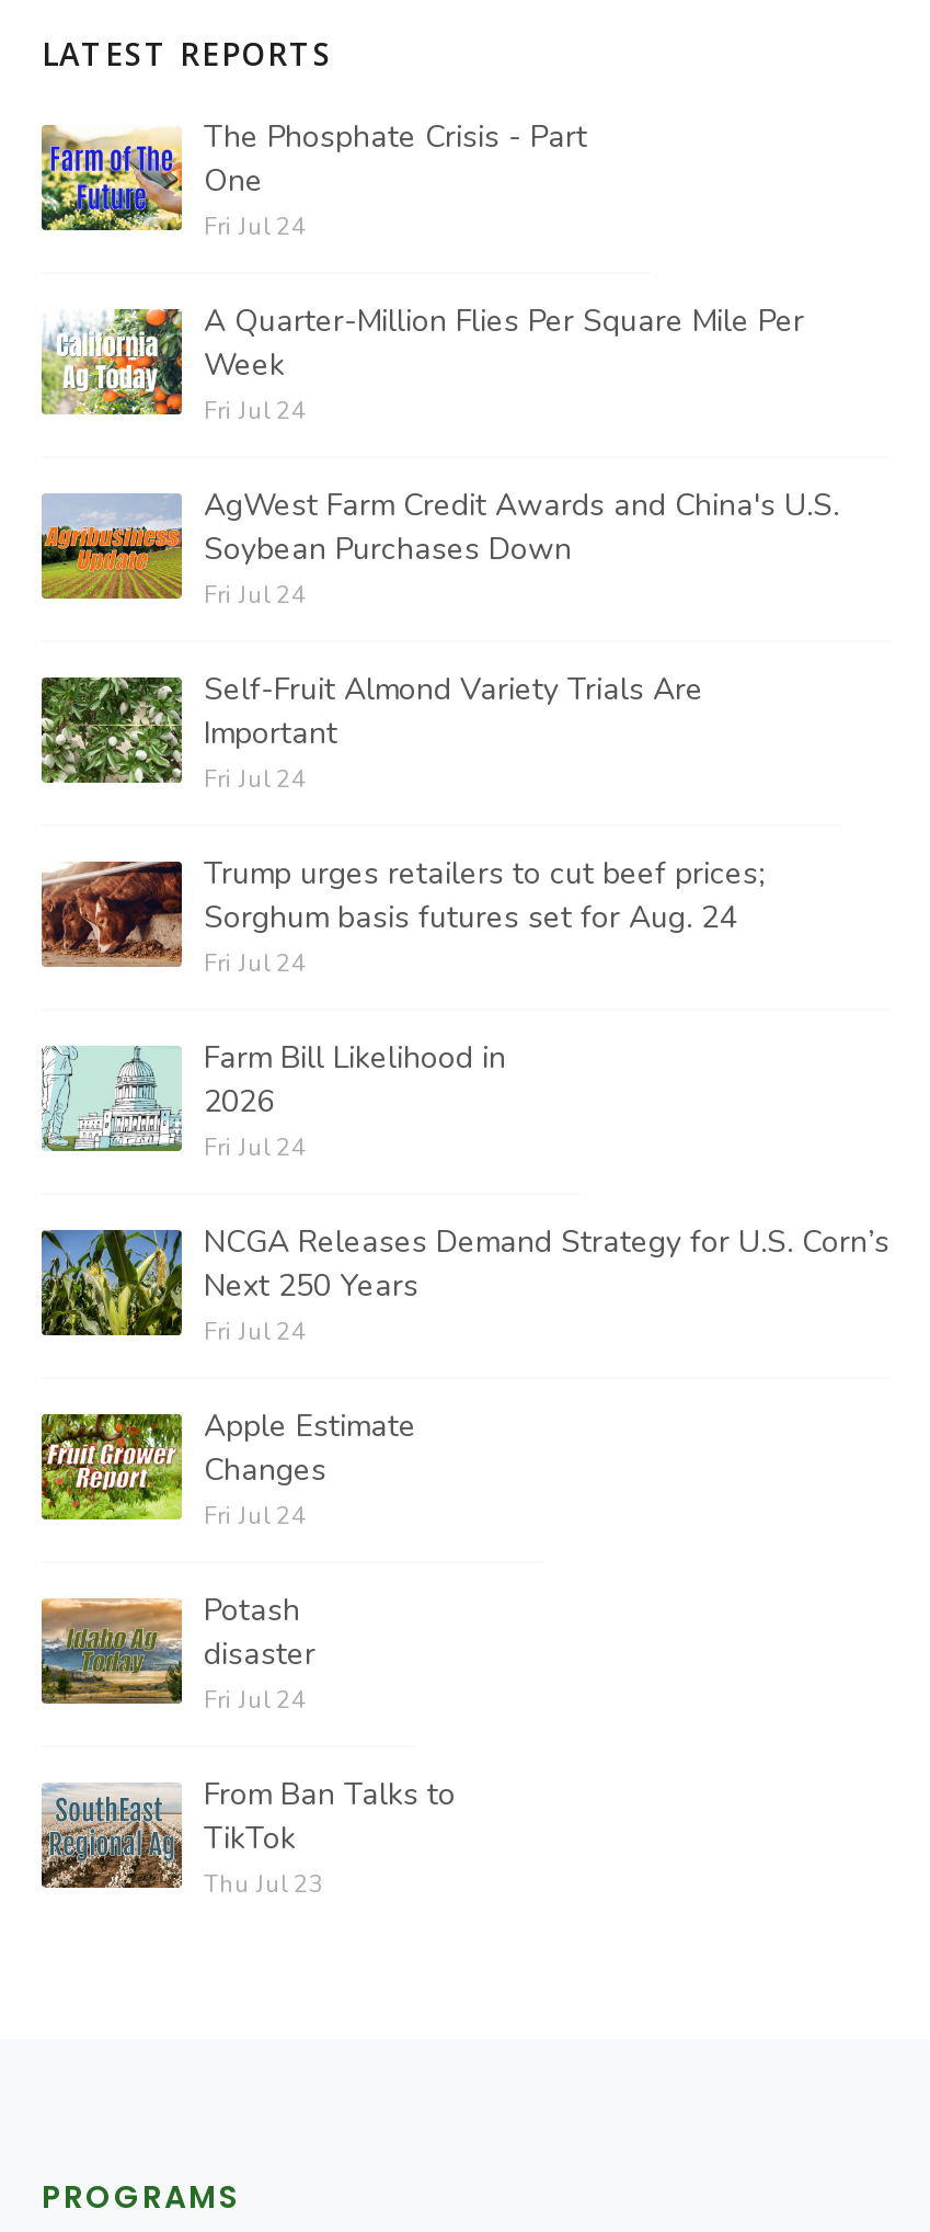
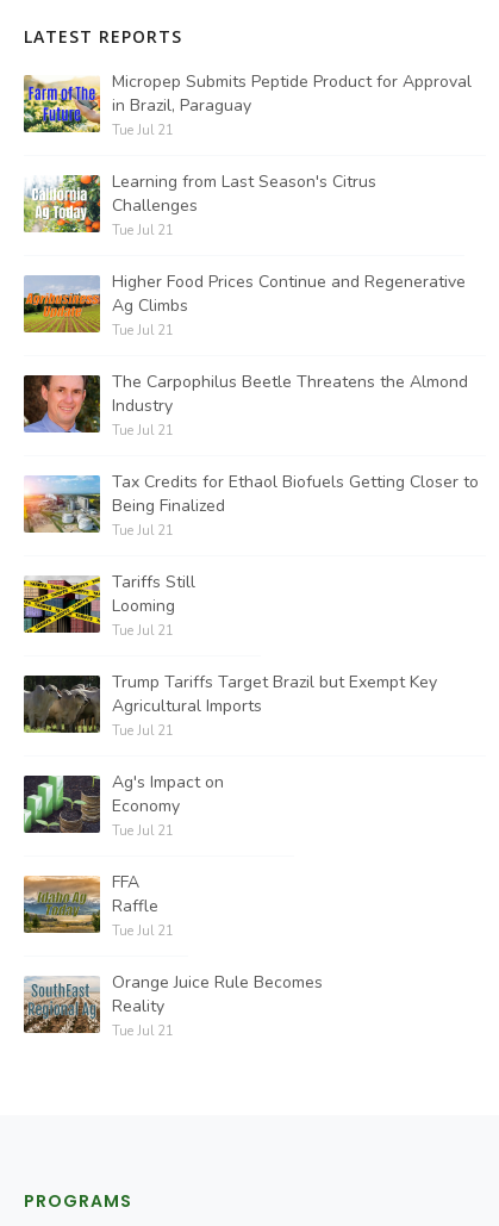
- The Phosphate Crisis - Part
- One
- Fri Jul 24
+ Micropep Submits Peptide Product for Approval
+ in Brazil, Paraguay
+ Tue Jul 21

- A Quarter-Million Flies Per Square Mile Per
- Week
- Fri Jul 24
+ Learning from Last Season's Citrus
+ Challenges
+ Tue Jul 21

- AgWest Farm Credit Awards and China's U.S.
- Soybean Purchases Down
- Fri Jul 24
+ Higher Food Prices Continue and Regenerative
+ Ag Climbs
+ Tue Jul 21

- [image]
- Self-Fruit Almond Variety Trials Are
- Important
- Fri Jul 24
+ [image]
+ The Carpophilus Beetle Threatens the Almond
+ Industry
+ Tue Jul 21

- [image]
- Trump urges retailers to cut beef prices;
- Sorghum basis futures set for Aug. 24
- Fri Jul 24
+ [image]
+ Tax Credits for Ethaol Biofuels Getting Closer to
+ Being Finalized
+ Tue Jul 21

- [image]
- Farm Bill Likelihood in
- 2026
- Fri Jul 24
+ [image]
+ Tariffs Still
+ Looming
+ Tue Jul 21

- [image]
- NCGA Releases Demand Strategy for U.S. Corn’s
- Next 250 Years
- Fri Jul 24
+ [image]
+ Trump Tariffs Target Brazil but Exempt Key
+ Agricultural Imports
+ Tue Jul 21

- [image]
- Apple Estimate
- Changes
- Fri Jul 24
+ [image]
+ Ag's Impact on
+ Economy
+ Tue Jul 21

- Potash
- disaster
- Fri Jul 24
+ FFA
+ Raffle
+ Tue Jul 21

- From Ban Talks to
- TikTok
- Thu Jul 23
+ Orange Juice Rule Becomes
+ Reality
+ Tue Jul 21
